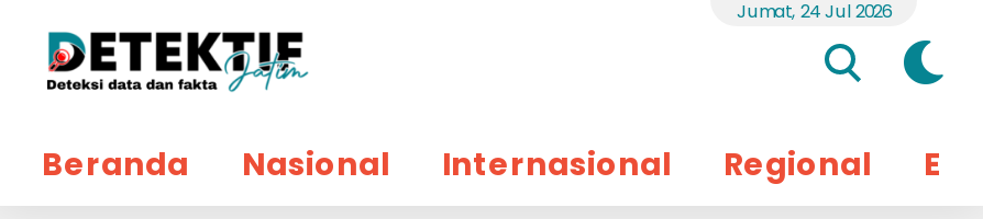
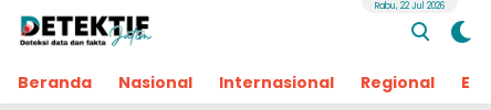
- Jumat, 24 Jul 2026
+ Rabu, 22 Jul 2026
